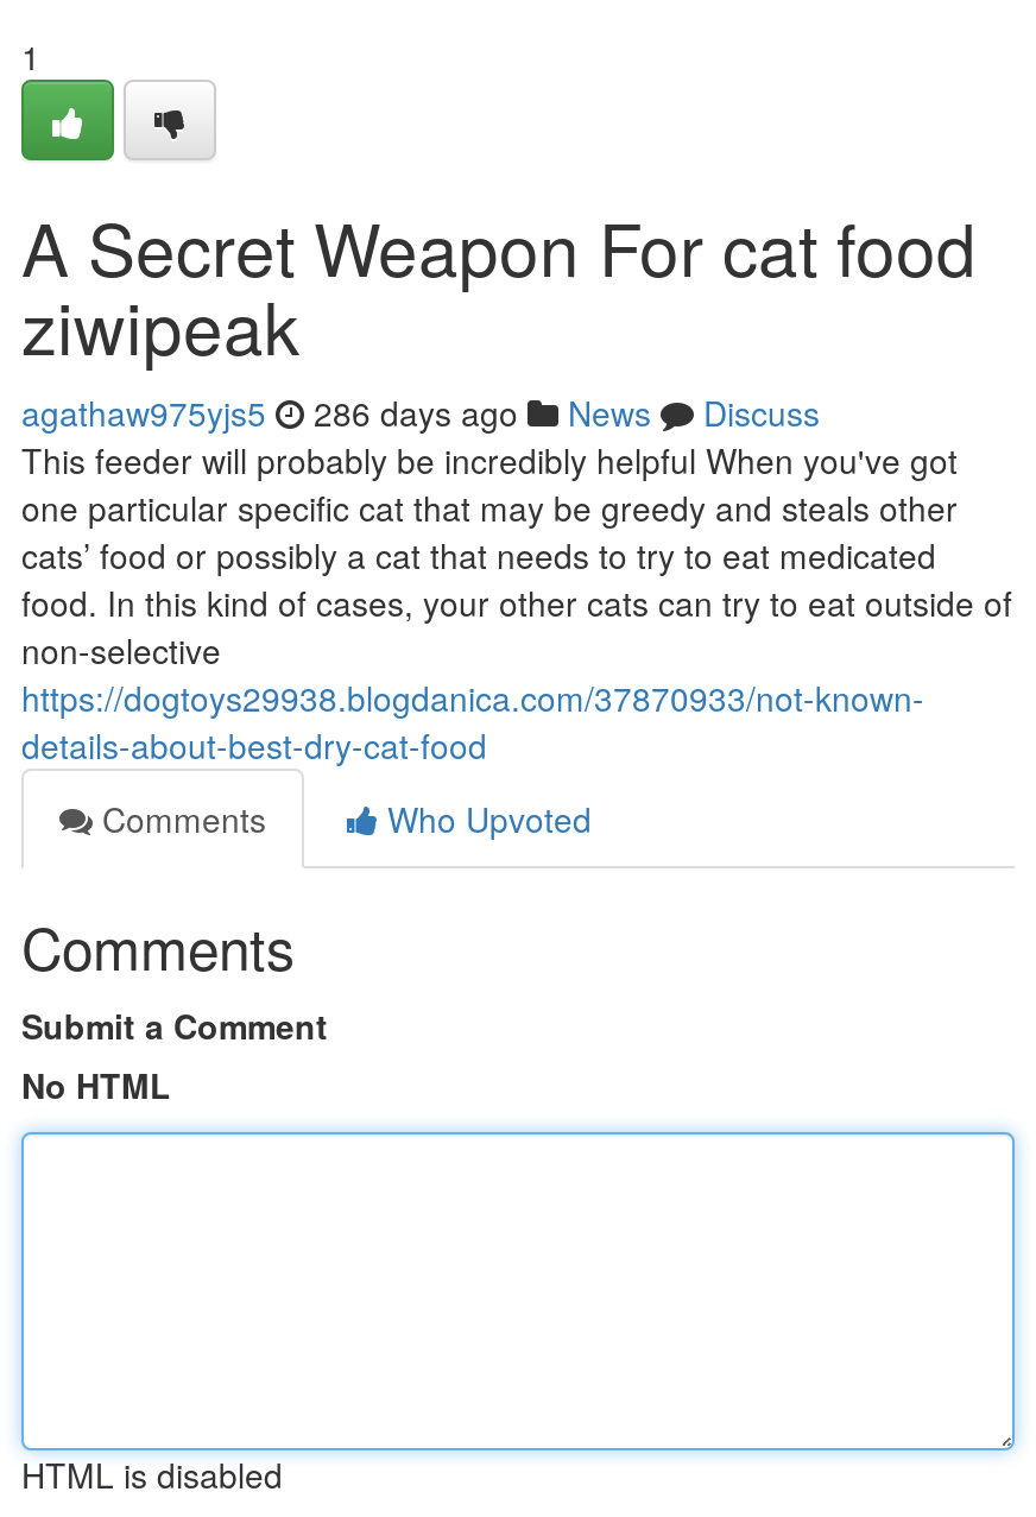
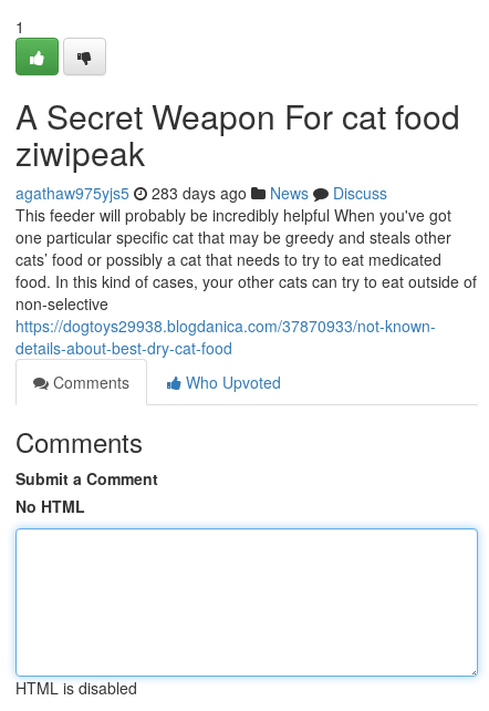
- agathaw975yjs5 286 days ago News Discuss
+ agathaw975yjs5 283 days ago News Discuss
